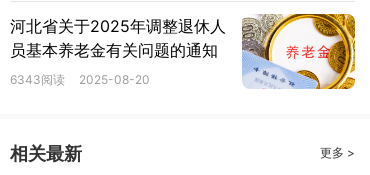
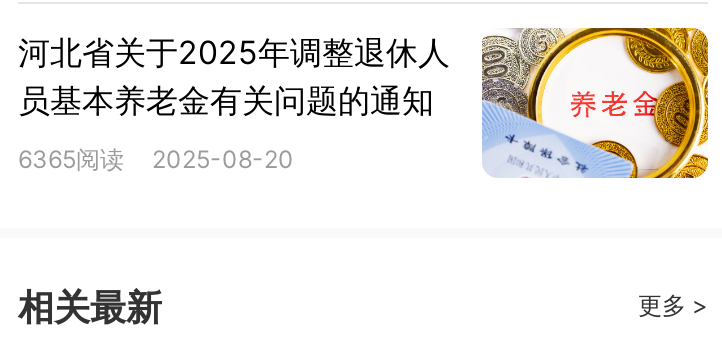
- 6343阅读 2025-08-20
+ 6365阅读 2025-08-20
